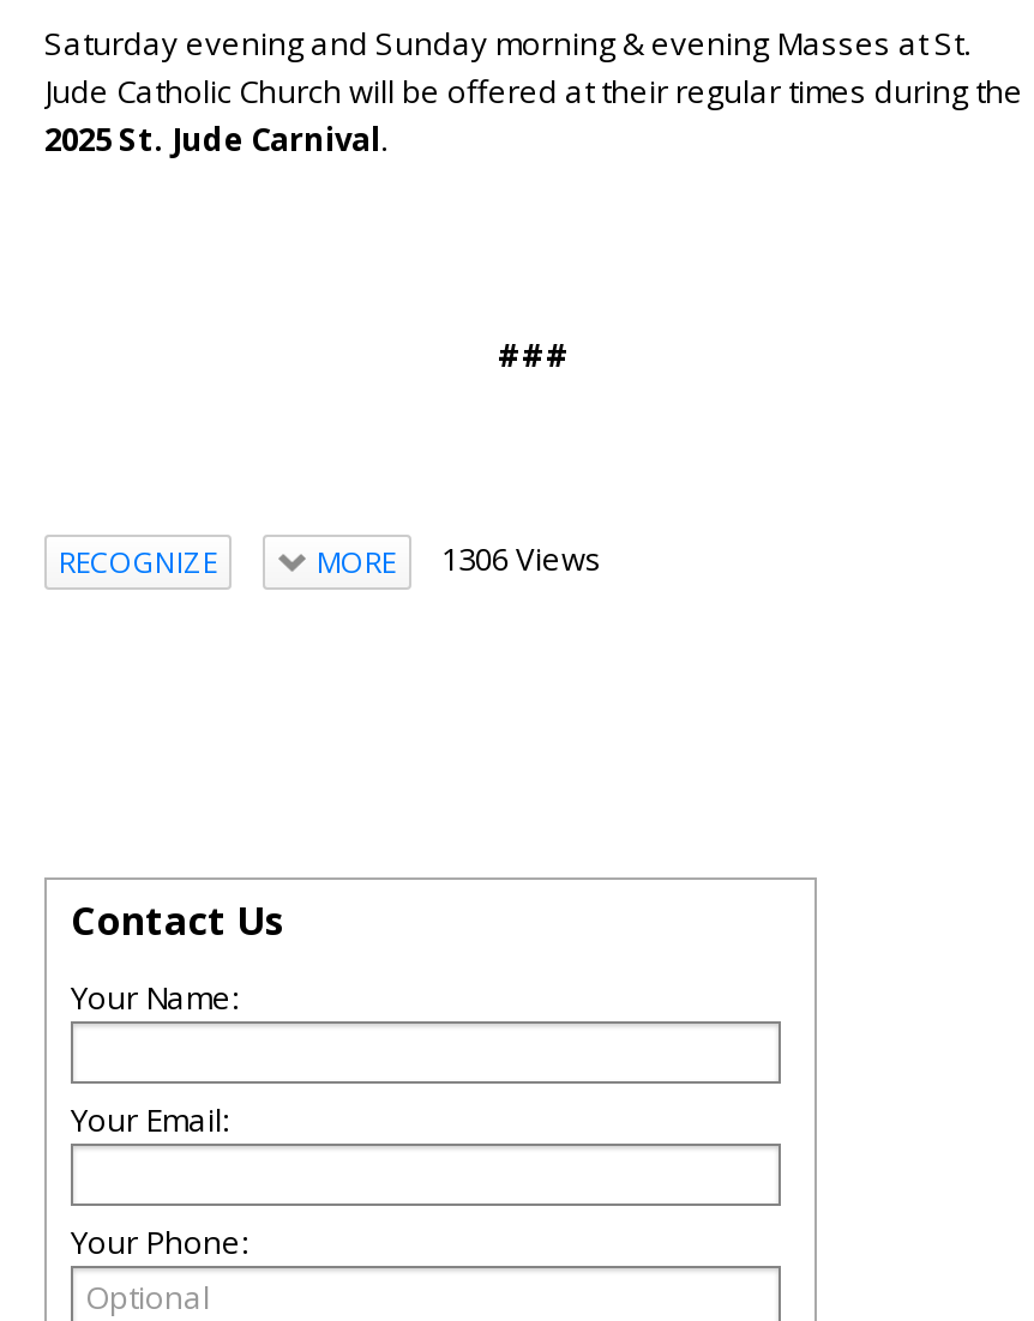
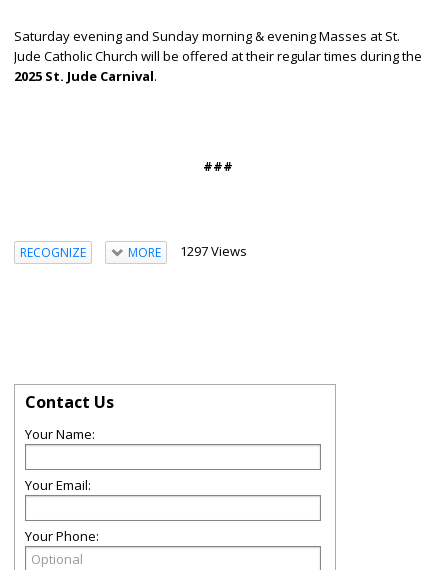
- MORE 1306 Views
+ MORE 1297 Views
